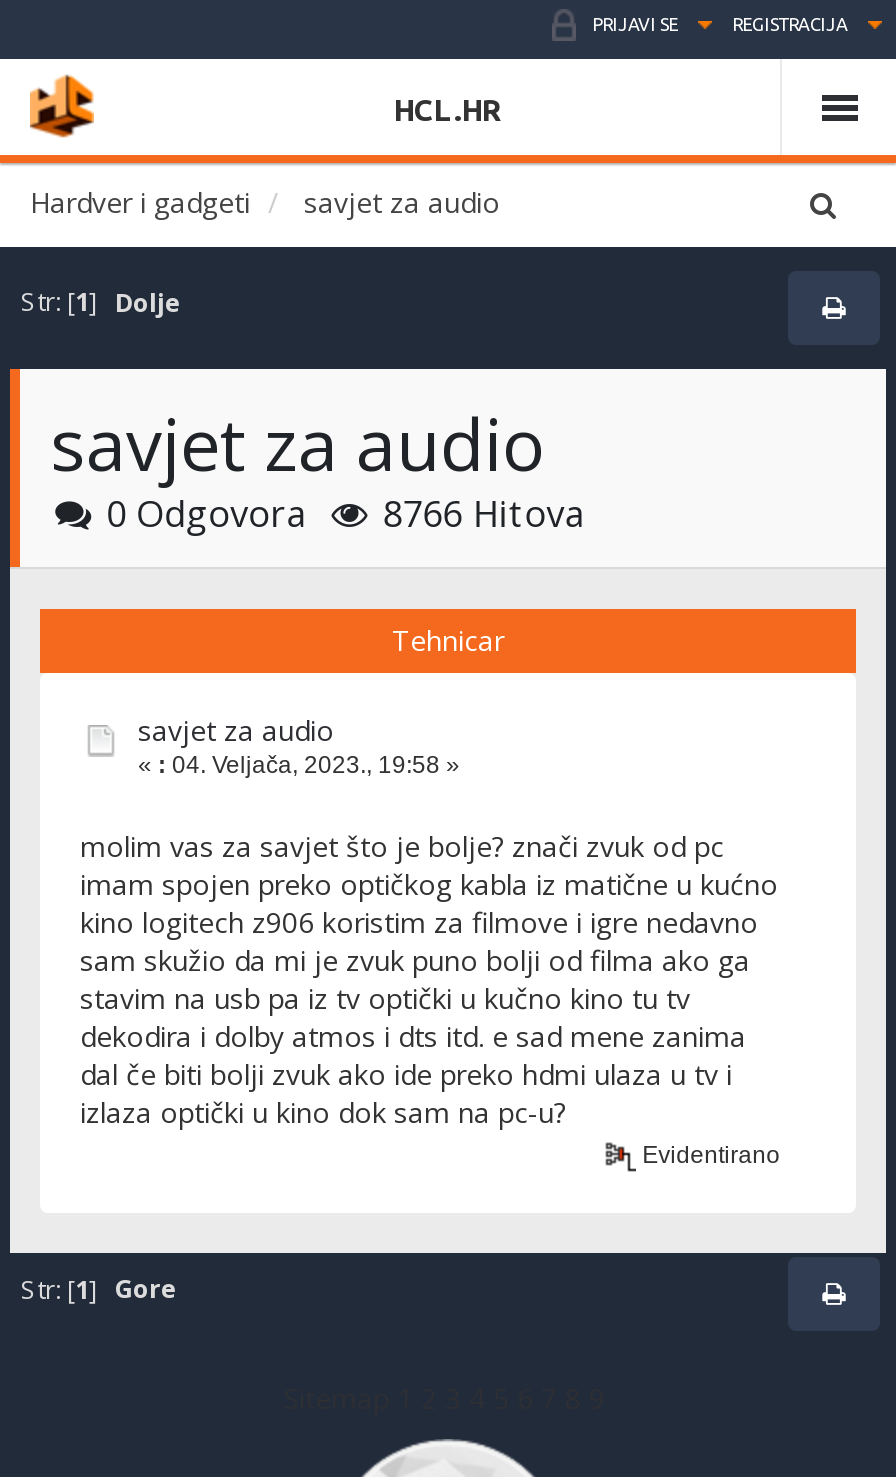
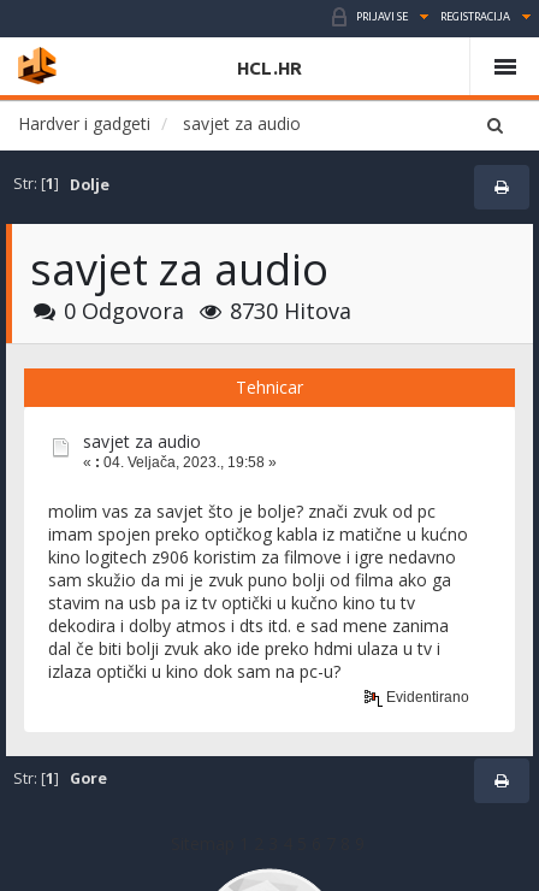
- 0 Odgovora 8766 Hitova
+ 0 Odgovora 8730 Hitova
